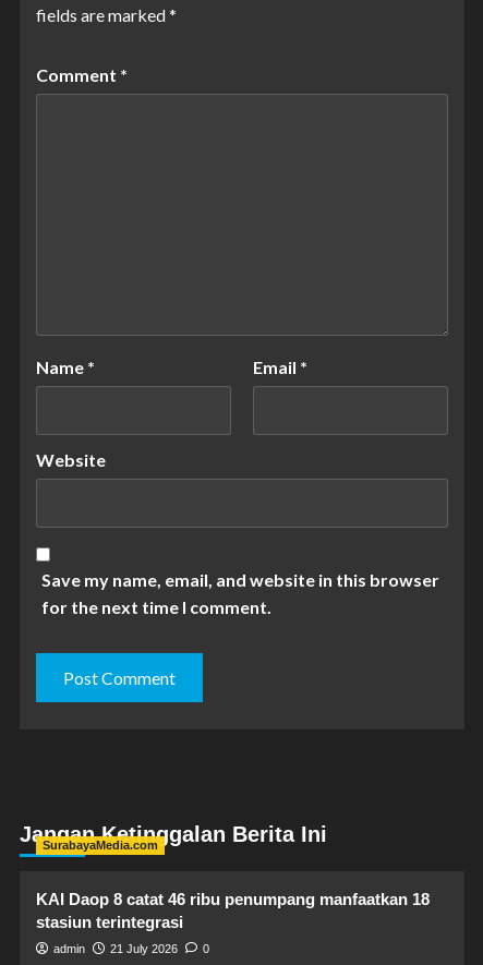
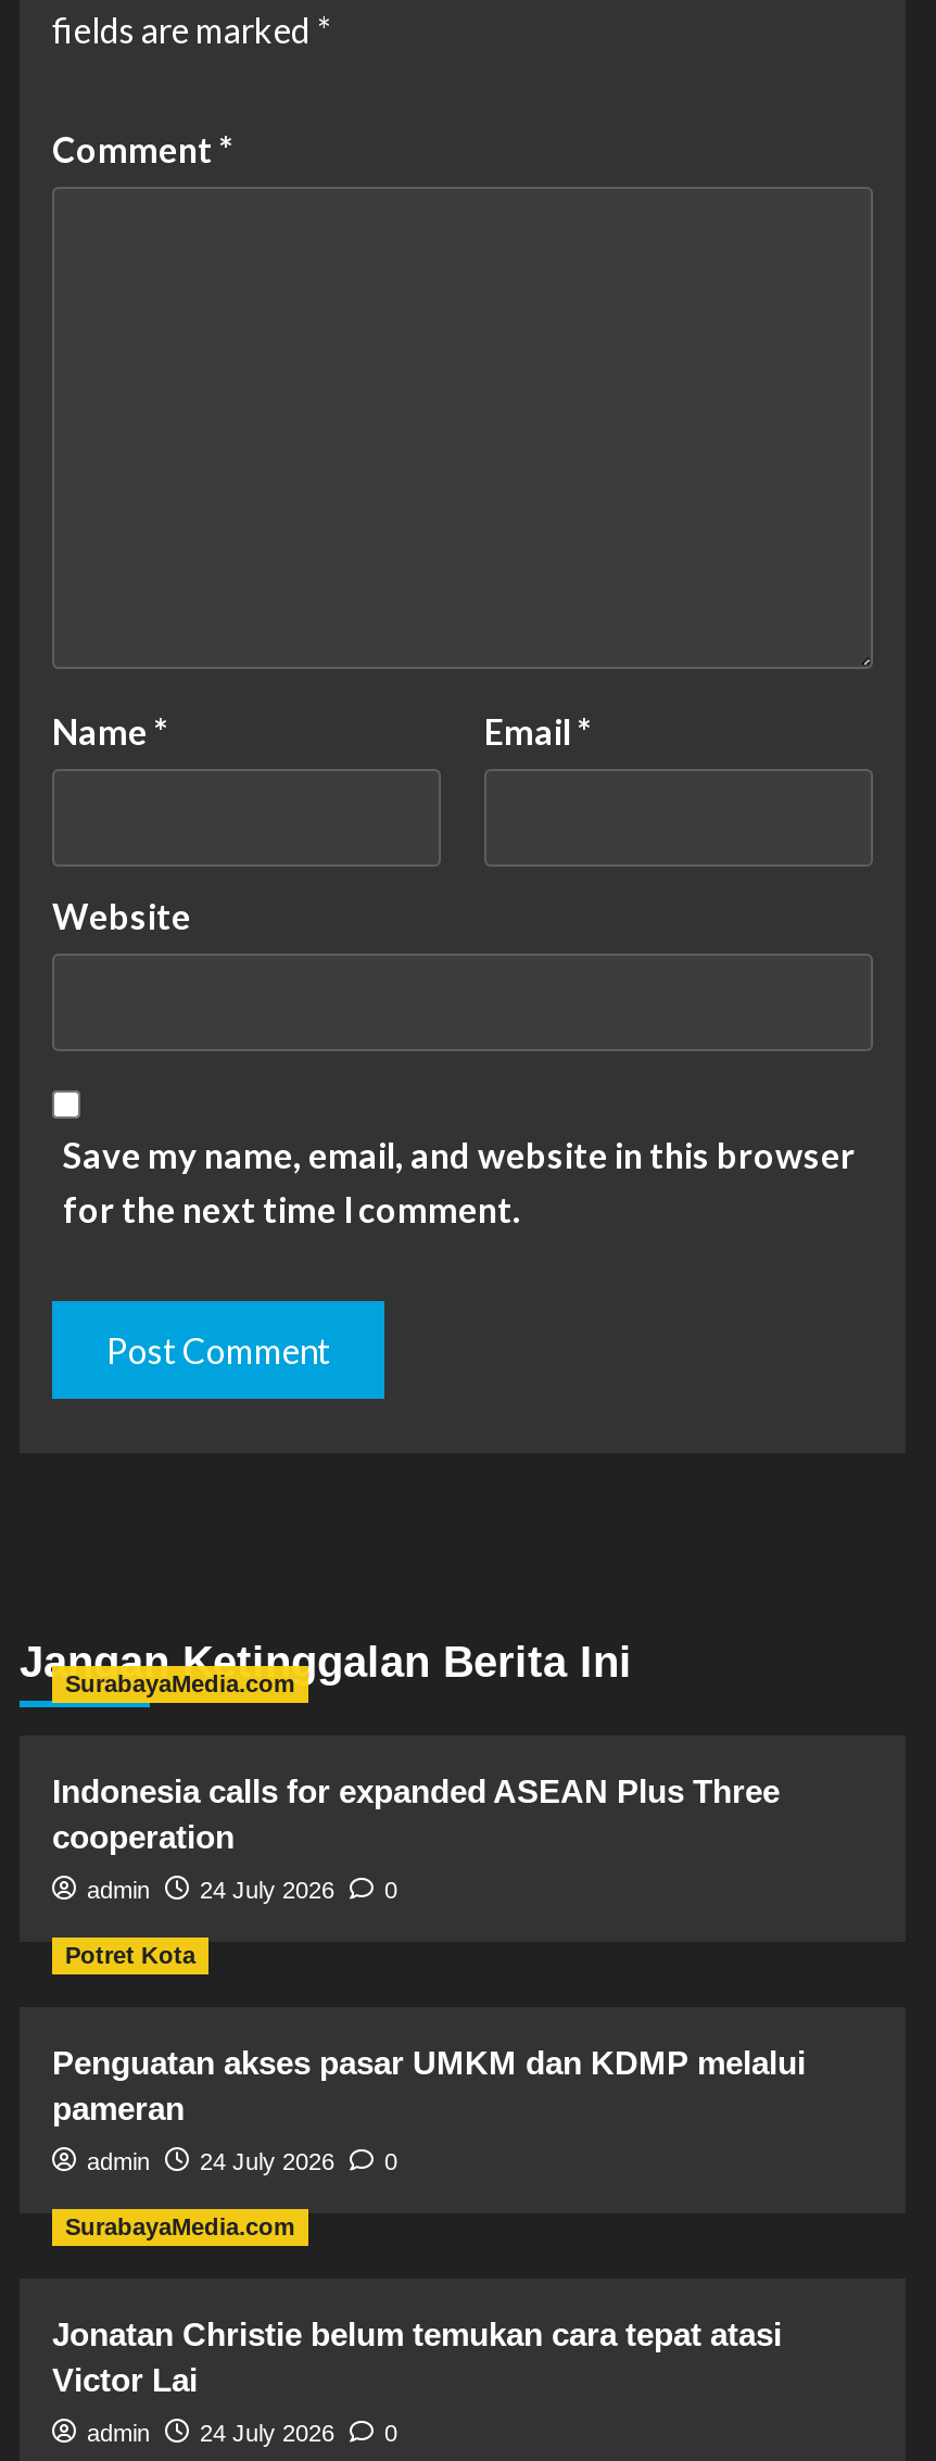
- KAI Daop 8 catat 46 ribu penumpang manfaatkan 18
- stasiun terintegrasi
+ Indonesia calls for expanded ASEAN Plus Three
+ cooperation

- 21 July 2026
+ 24 July 2026
+ 0
+ Potret Kota
+ Penguatan akses pasar UMKM dan KDMP melalui
+ pameran
+ admin
+ 24 July 2026
+ 0
+ SurabayaMedia.com
+ Jonatan Christie belum temukan cara tepat atasi
+ Victor Lai
+ admin
+ 24 July 2026
